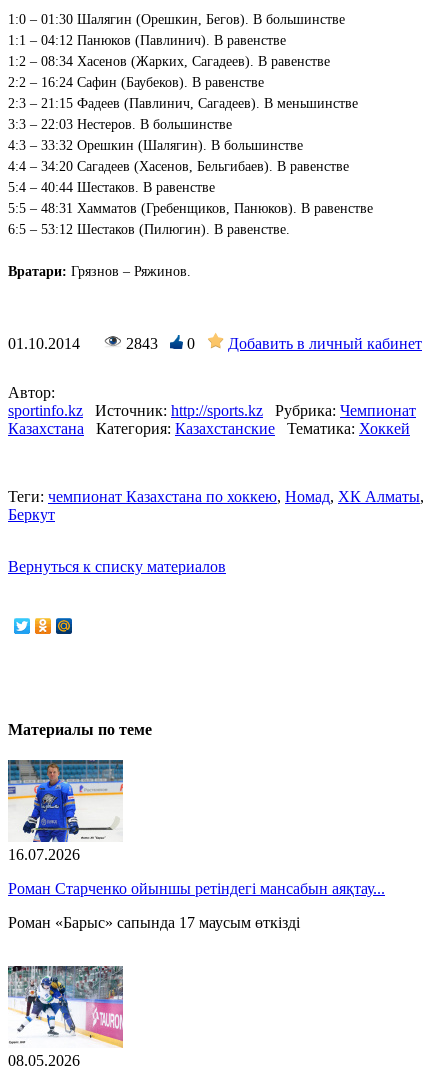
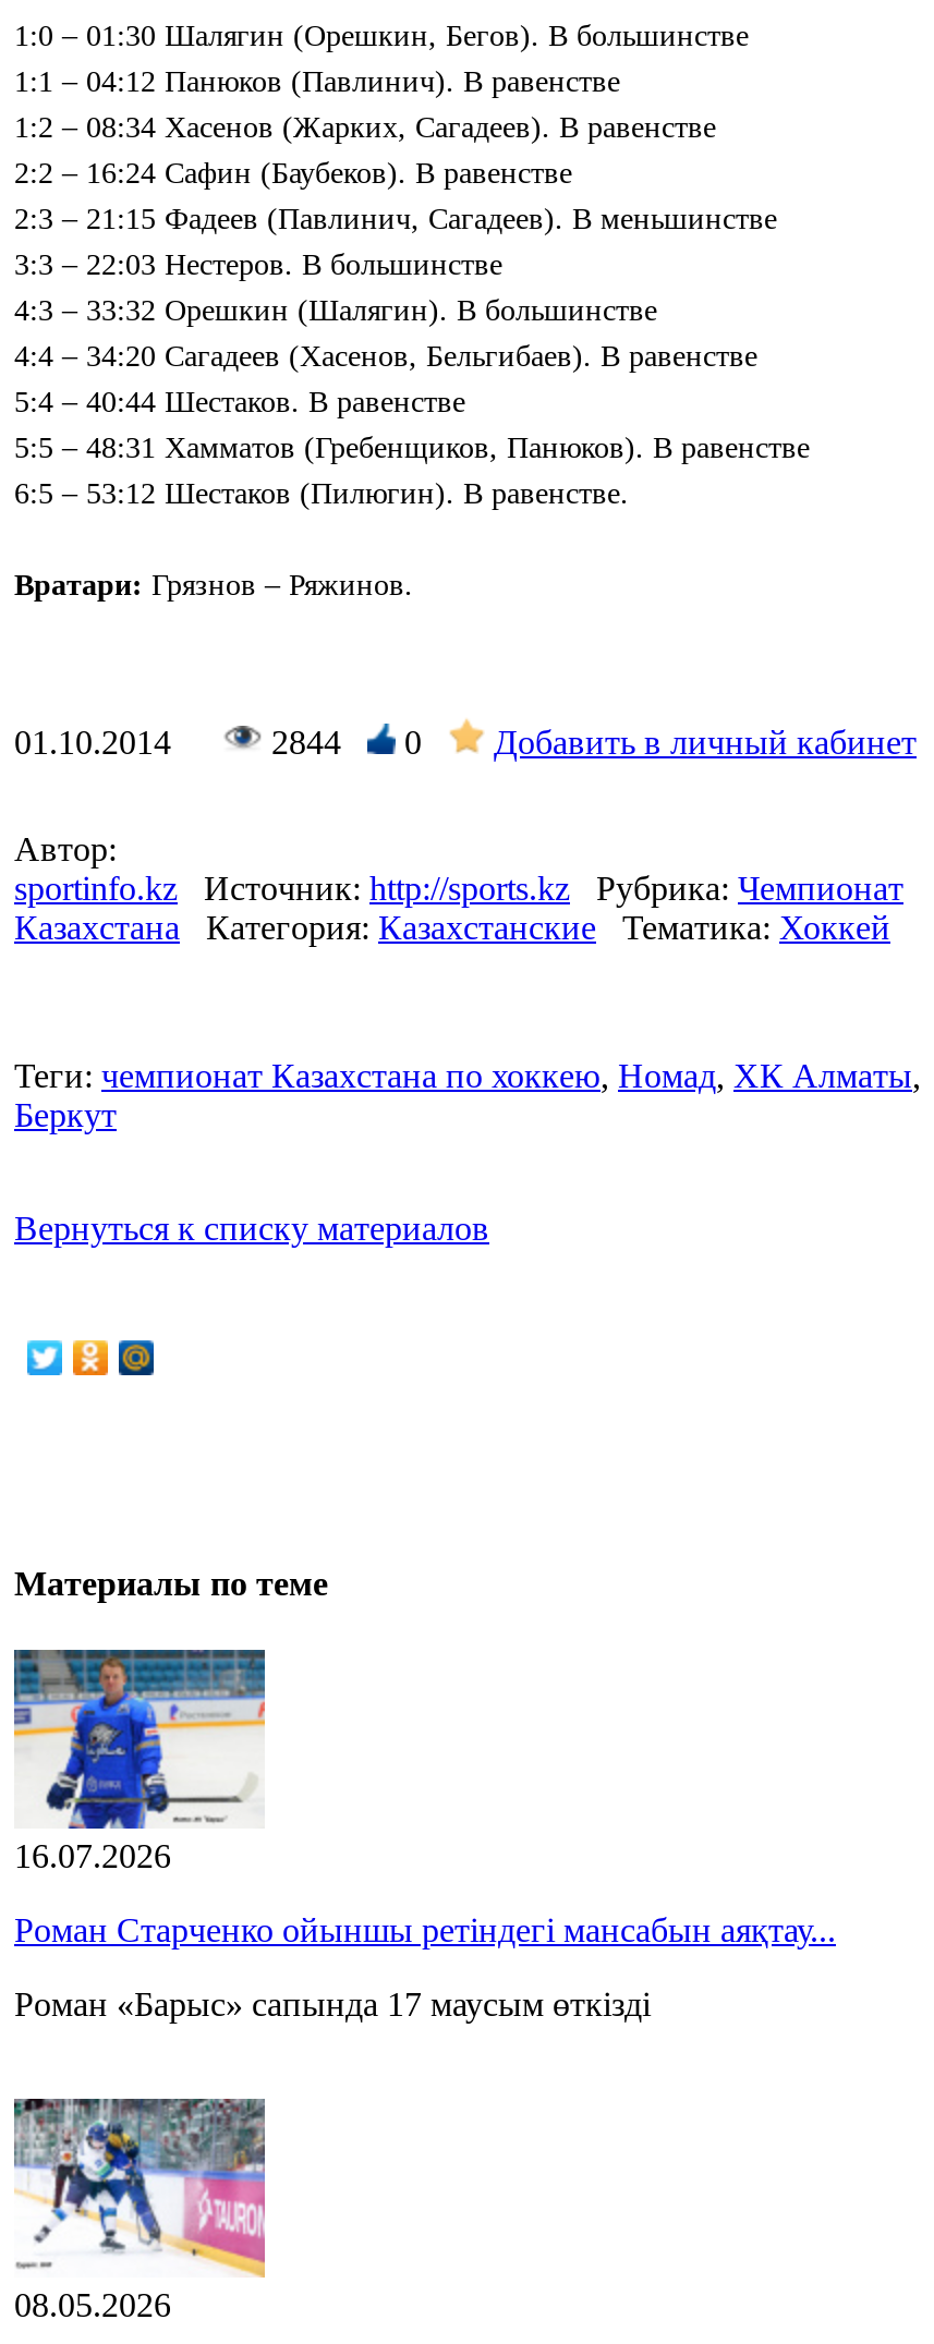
- 2843 0 Добавить в личный кабинет
+ 2844 0 Добавить в личный кабинет
